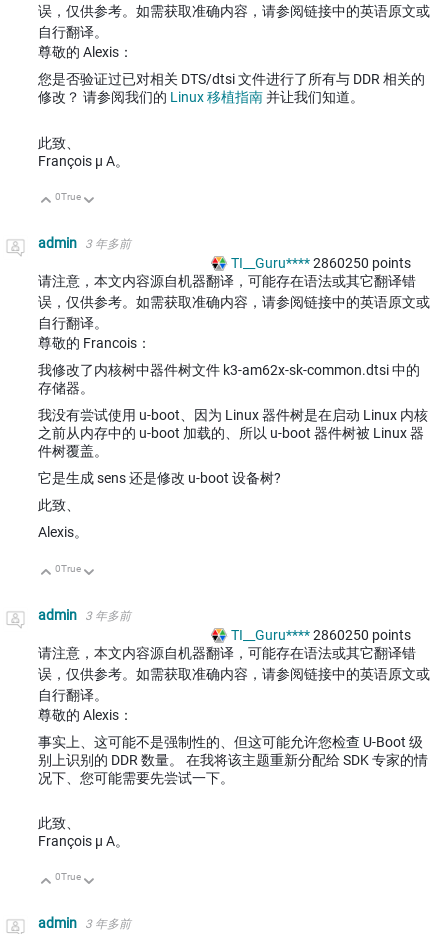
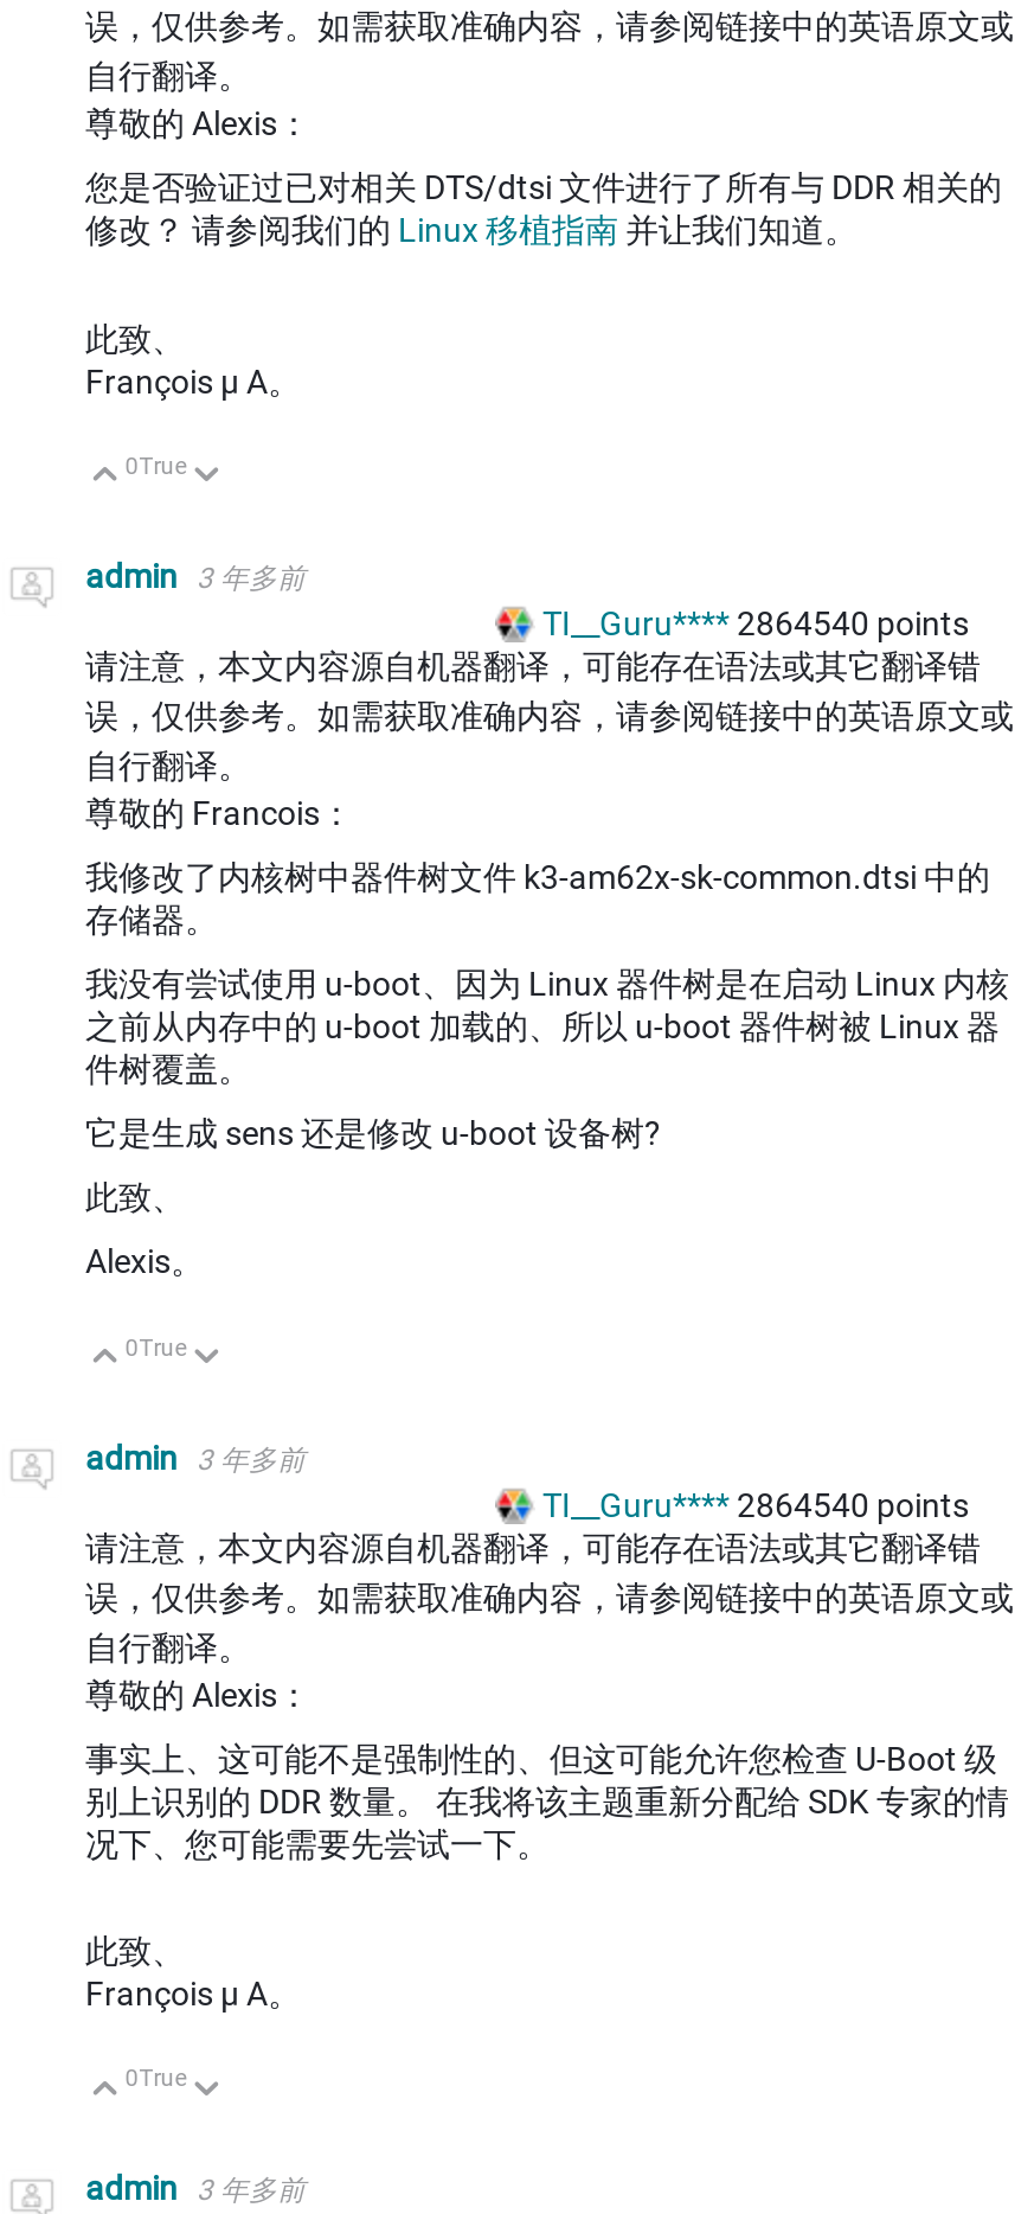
- TI__Guru**** 2860250 points
+ TI__Guru**** 2864540 points

- TI__Guru**** 2860250 points
+ TI__Guru**** 2864540 points
